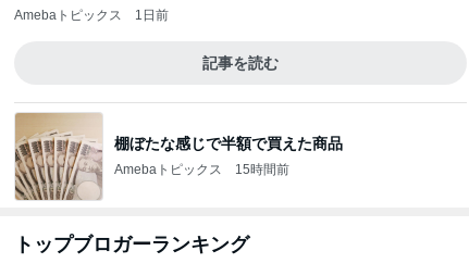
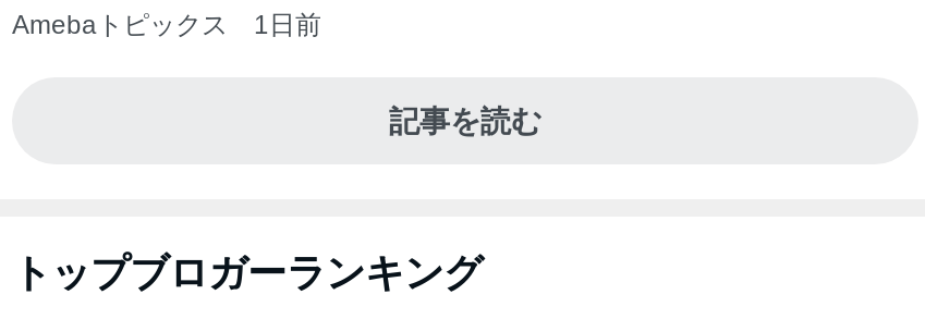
- [image]
- 棚ぼたな感じで半額で買えた商品
- Amebaトピックス
- 15時間前
